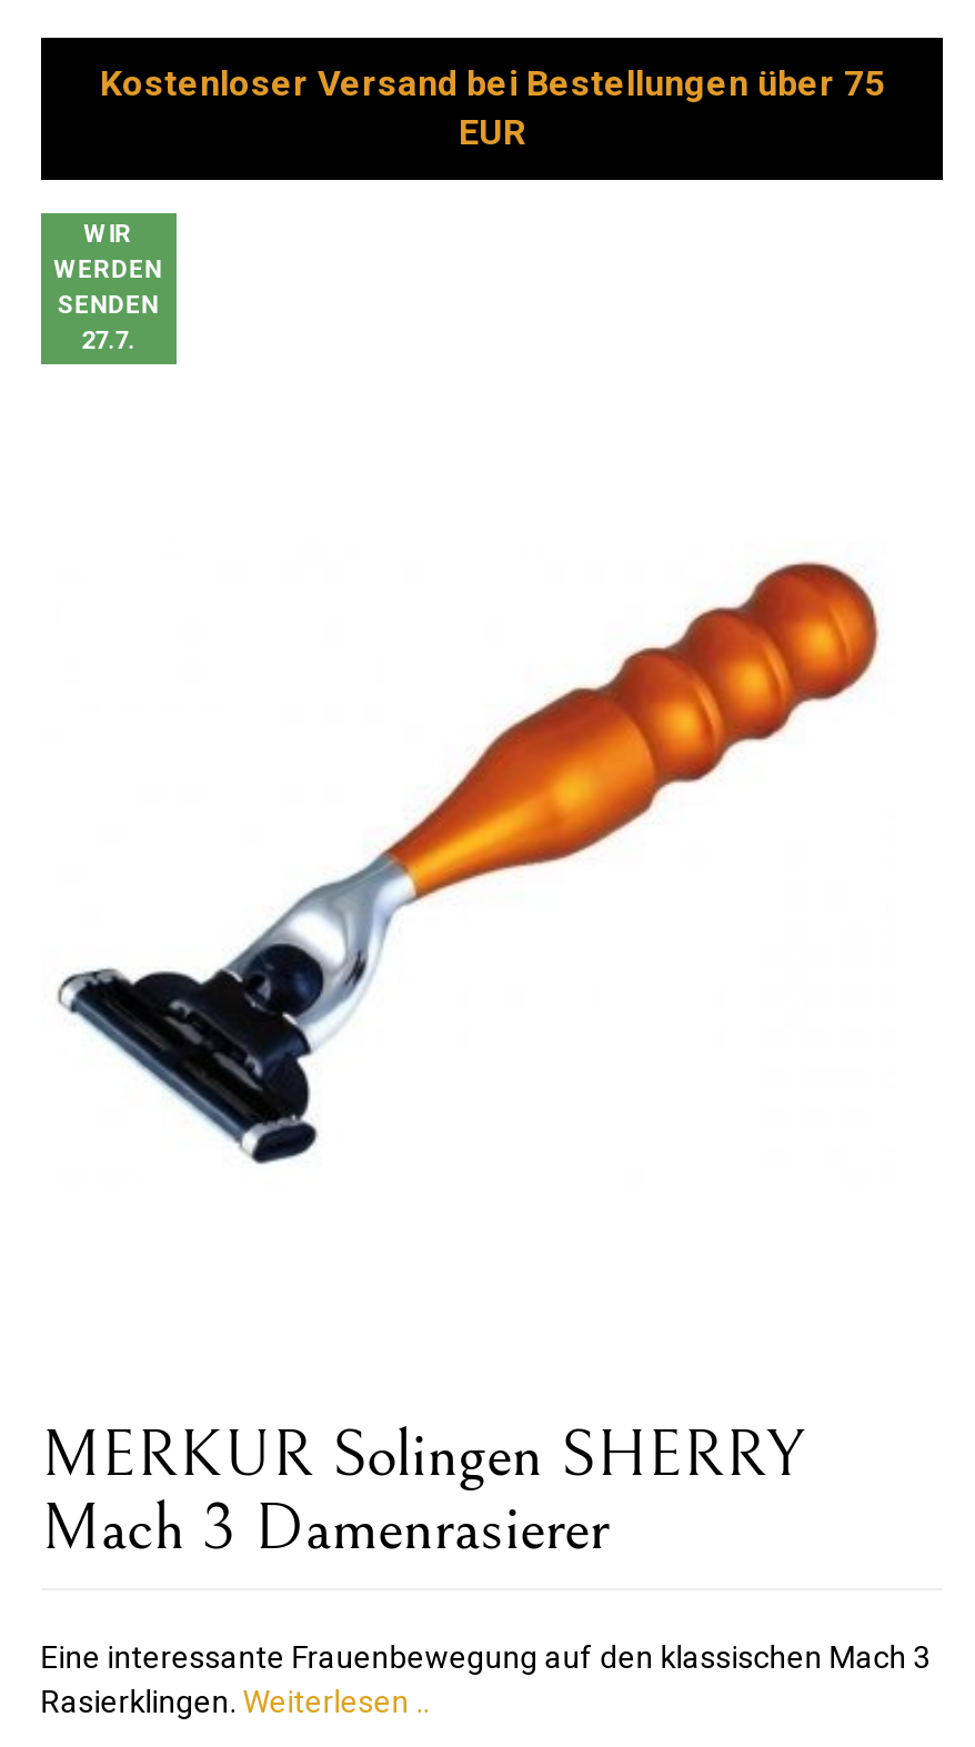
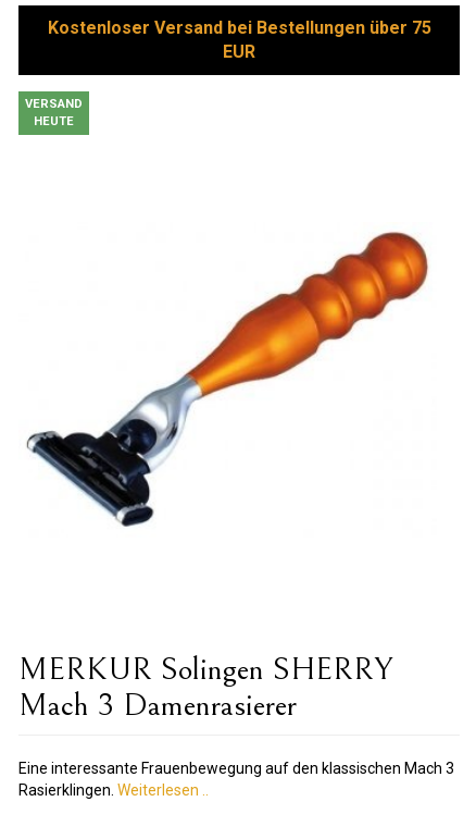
- WIR
- WERDEN
- SENDEN
- 27.7.
+ VERSAND
+ HEUTE
